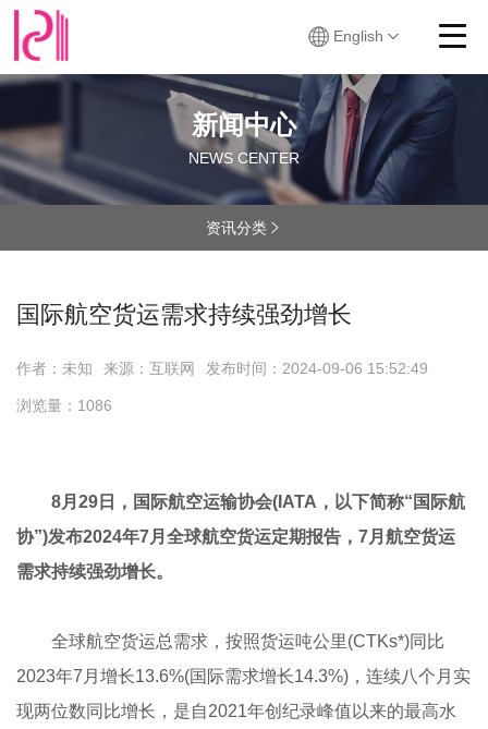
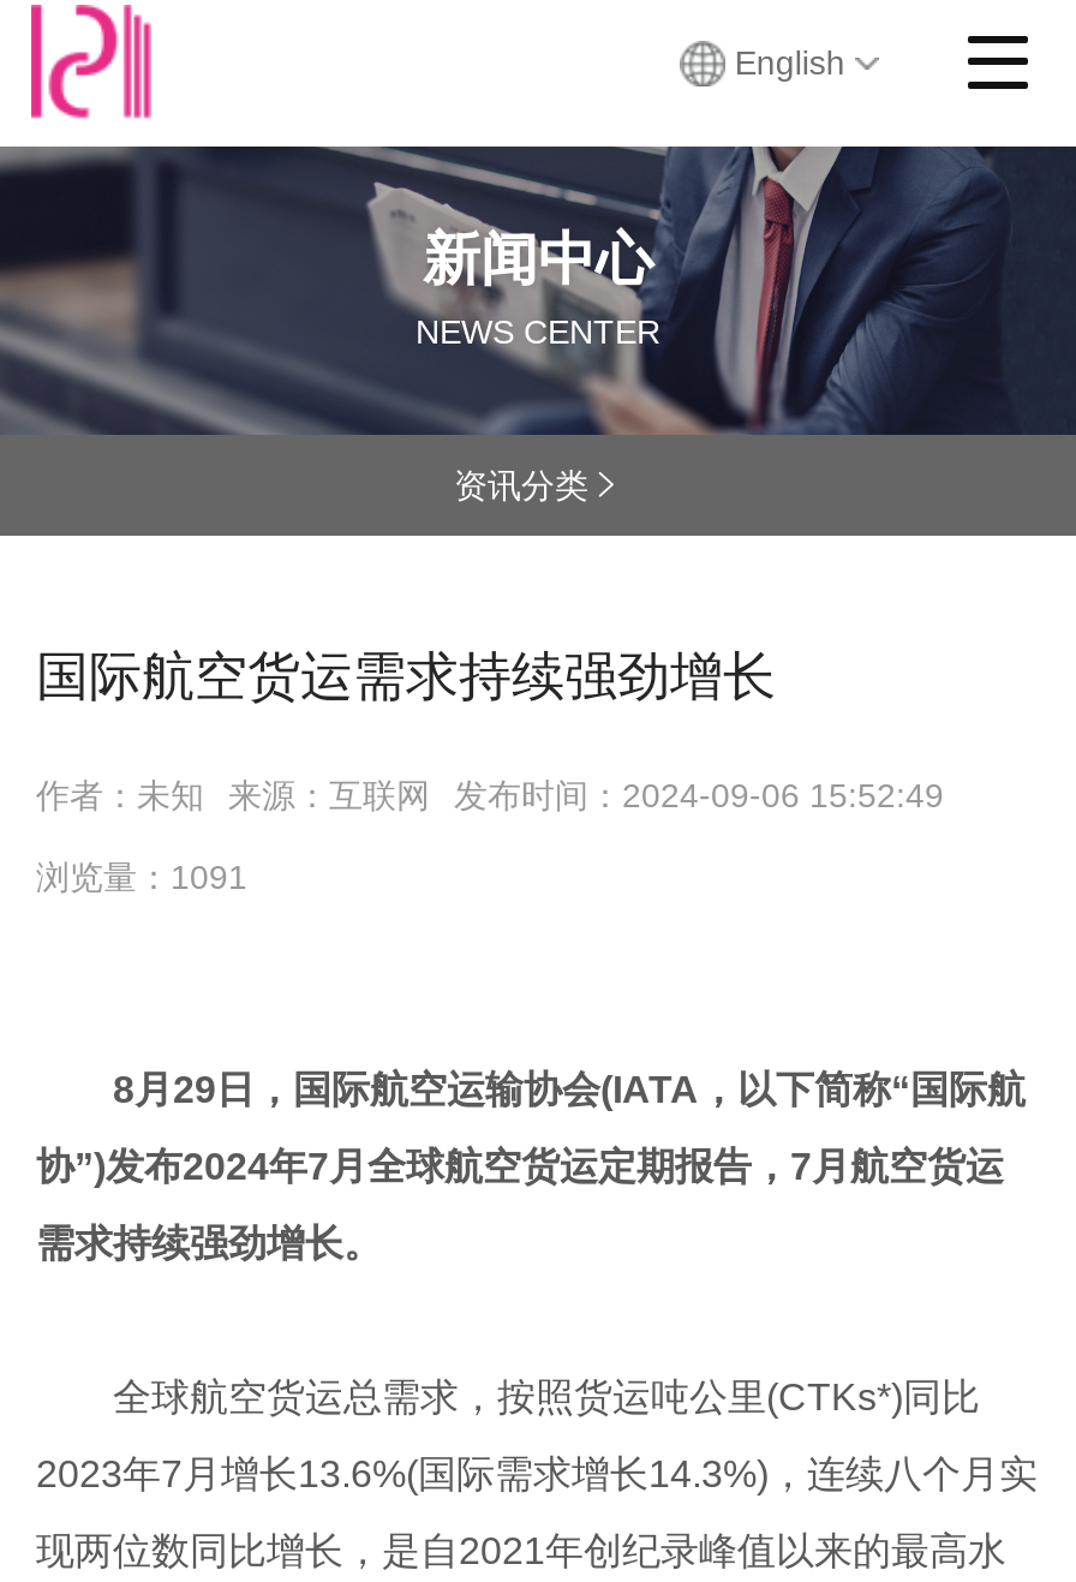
- 浏览量：1086
+ 浏览量：1091
